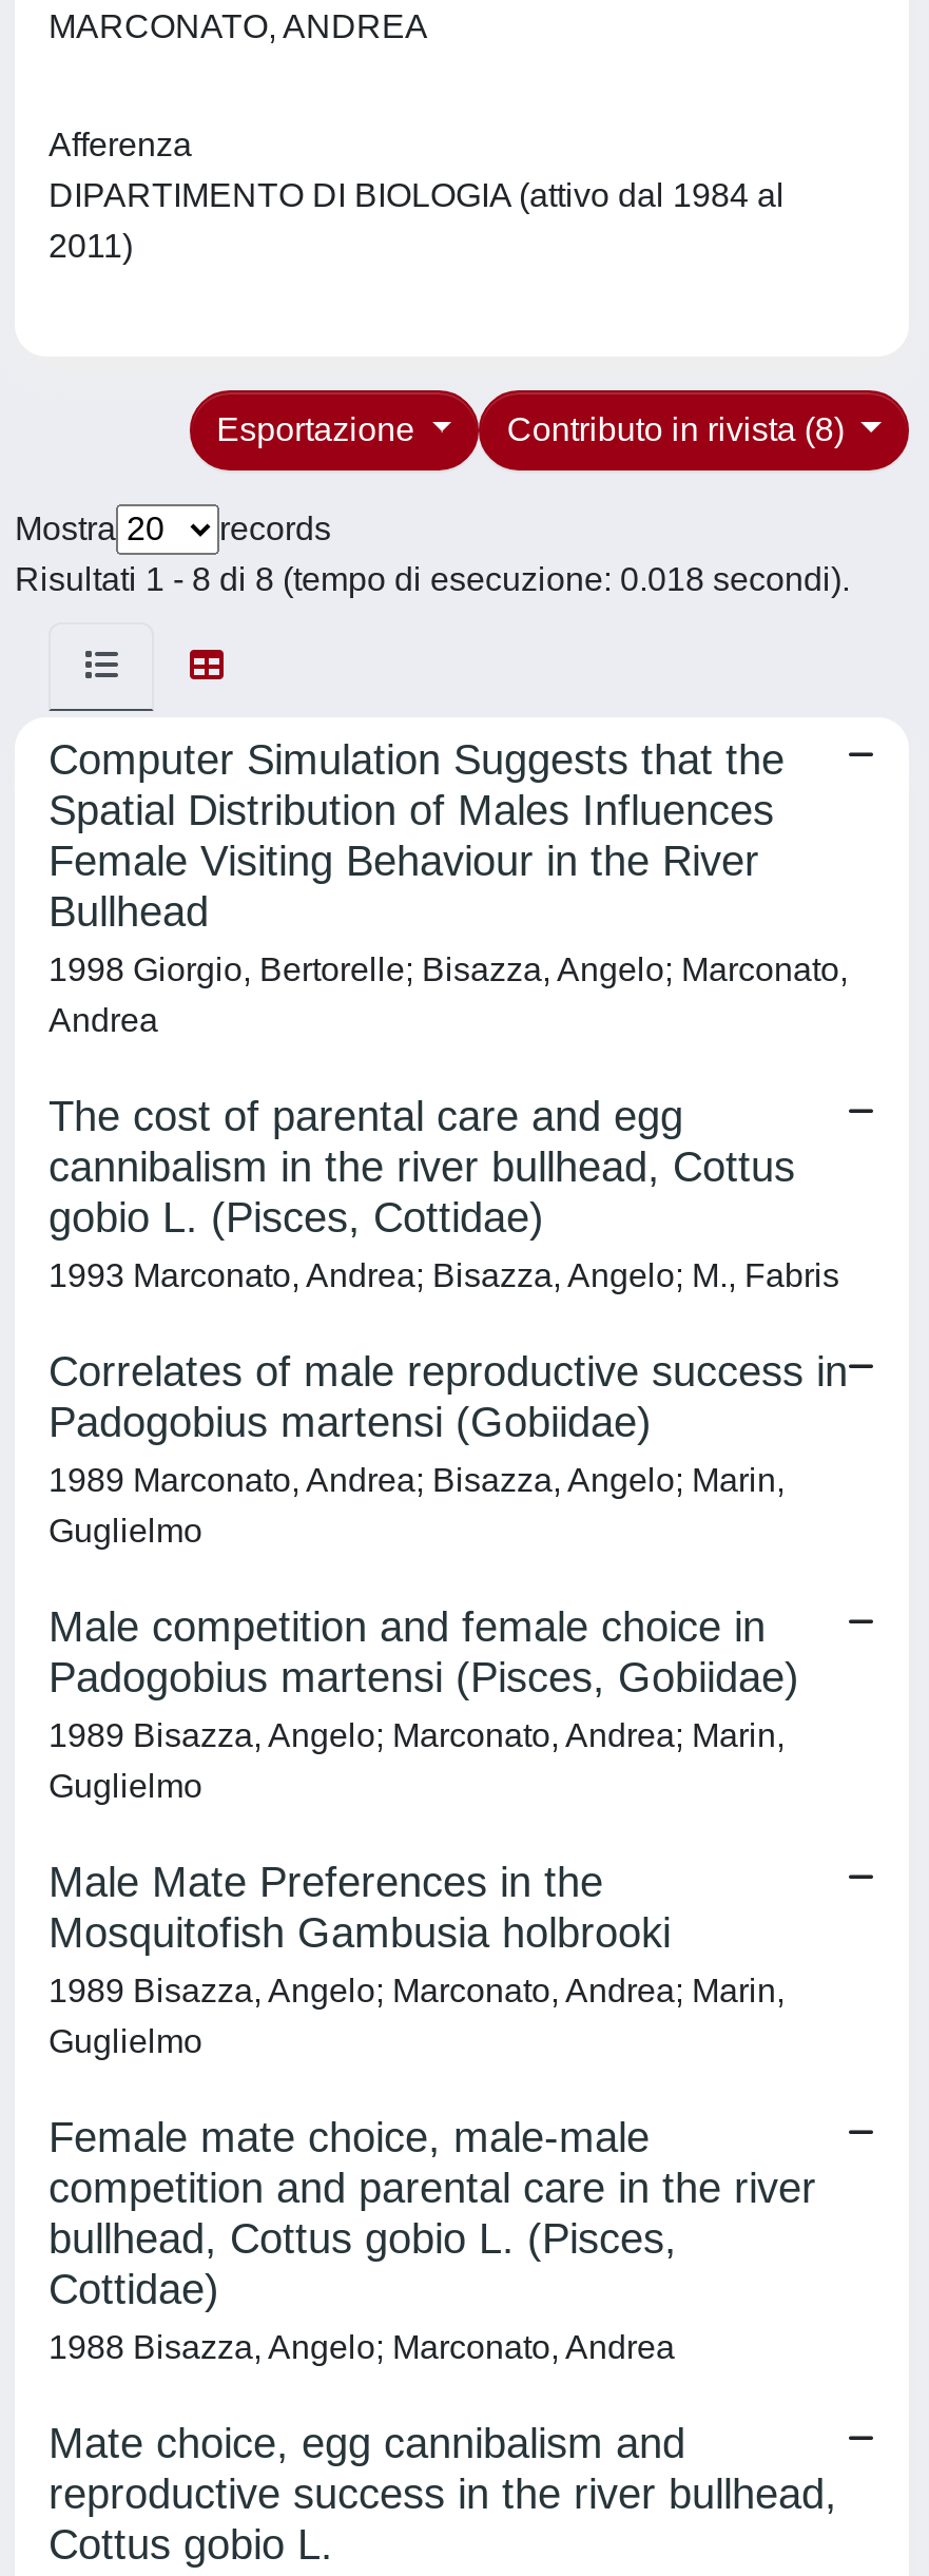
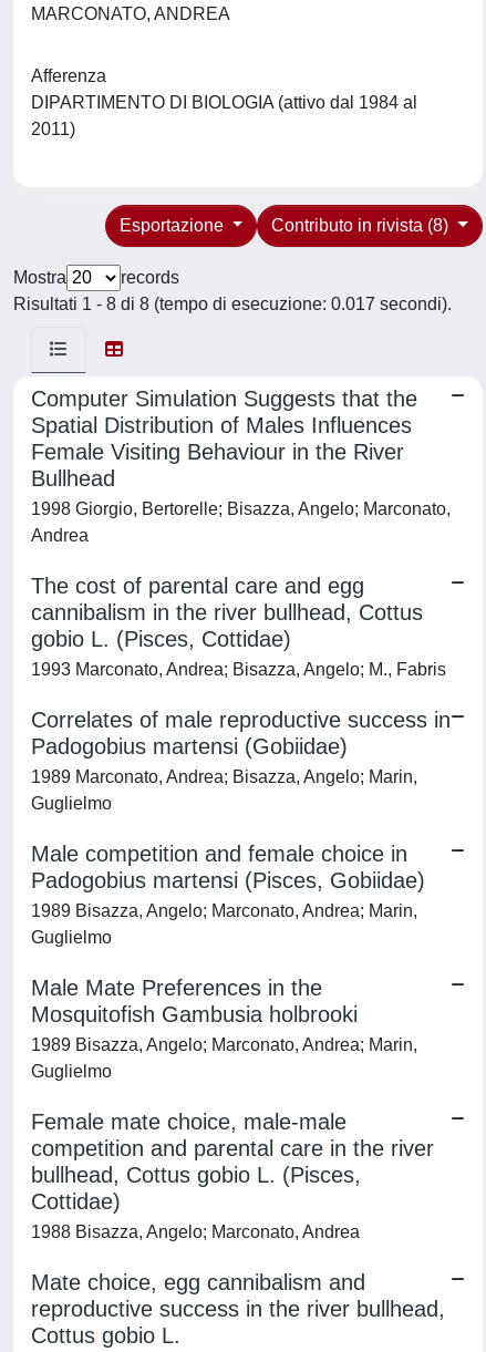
- Risultati 1 - 8 di 8 (tempo di esecuzione: 0.018 secondi).
+ Risultati 1 - 8 di 8 (tempo di esecuzione: 0.017 secondi).
